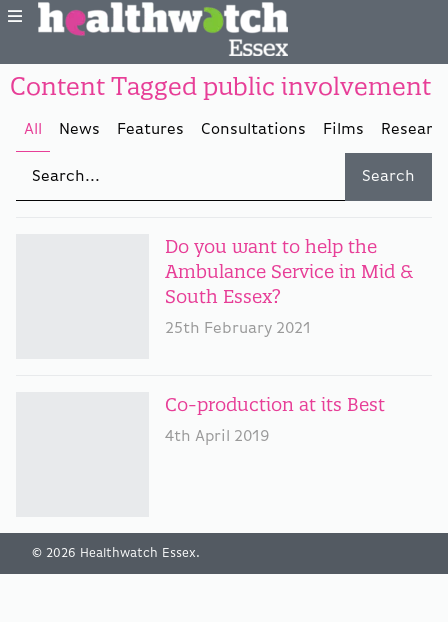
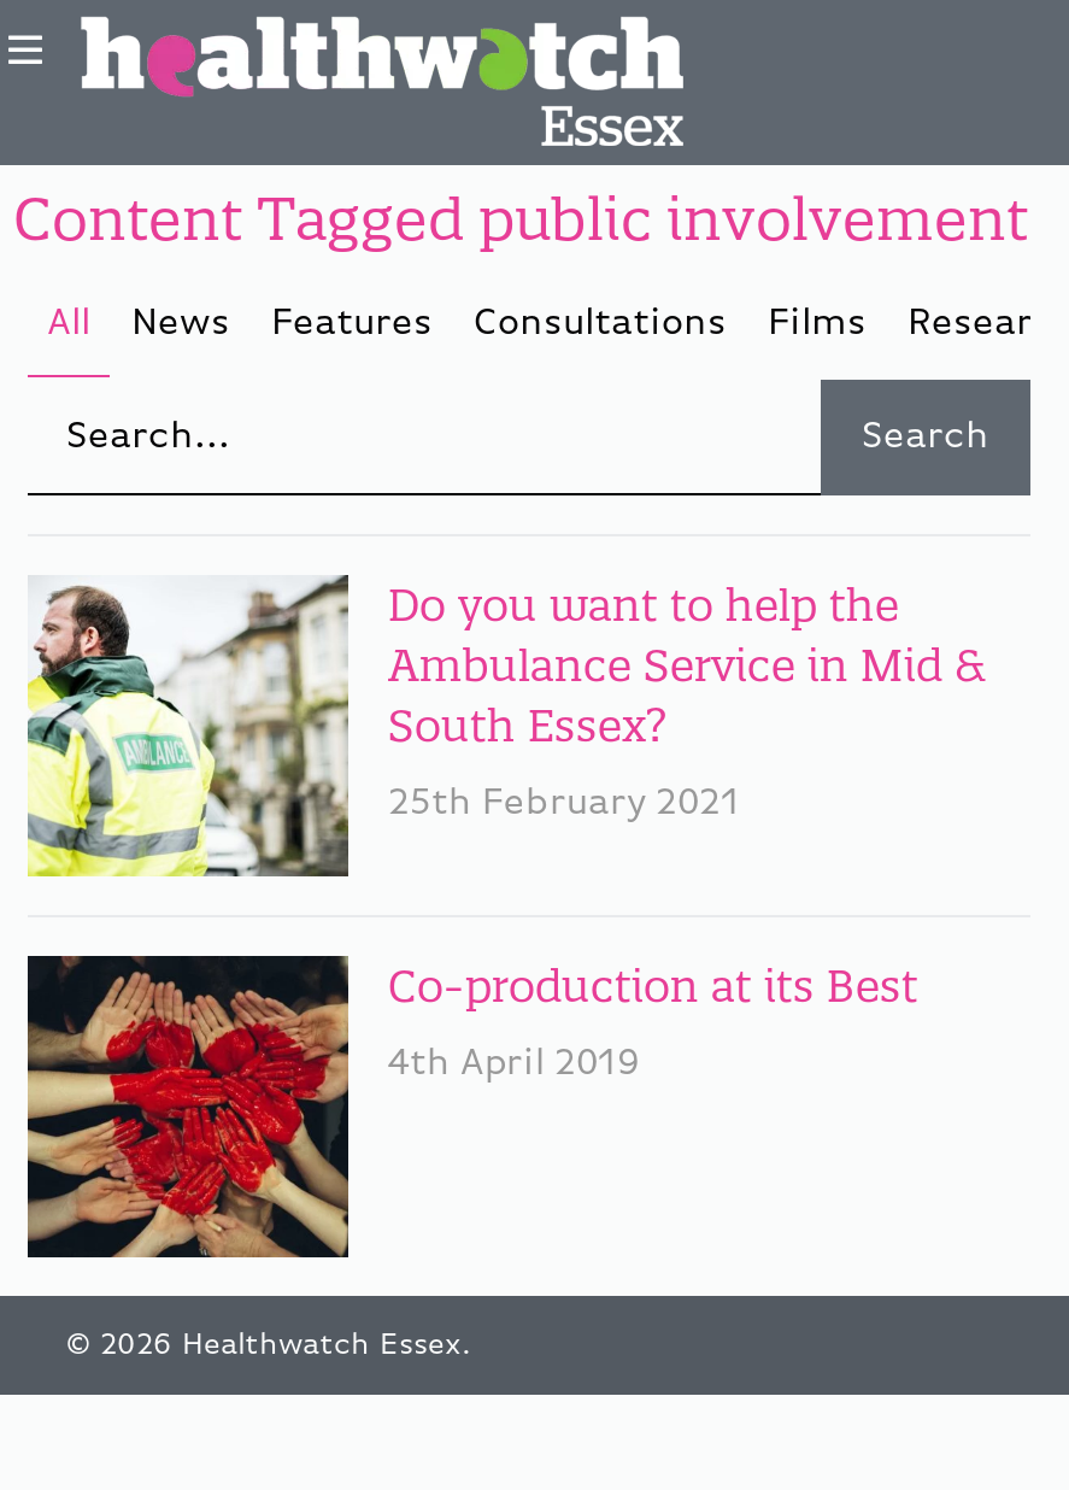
+ [image]

+ [image]
